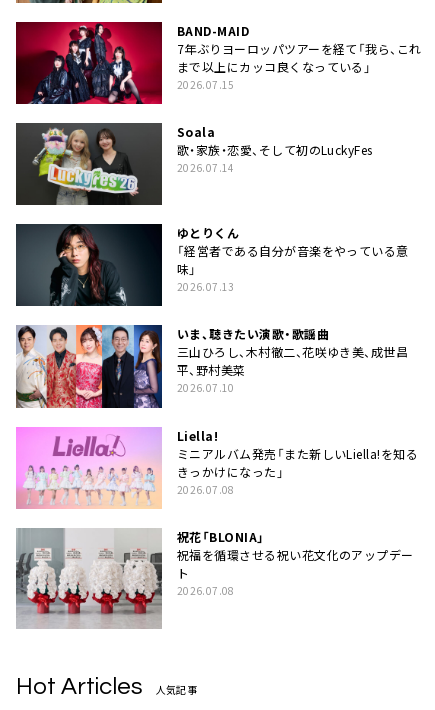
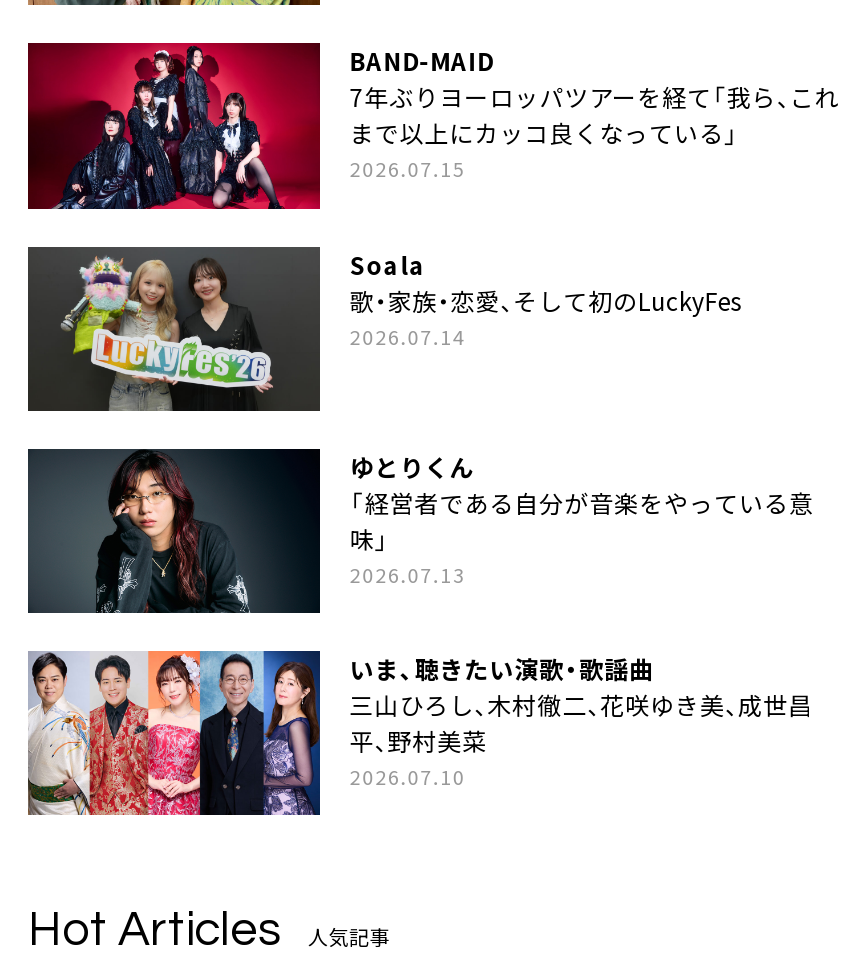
- [image]
- Liella!
- ミニアルバム発売「また新しいLiella!を知る
- きっかけになった」
- 2026.07.08
- 祝花「BLONIA」
- 祝福を循環させる祝い花文化のアップデー
- ト
- 2026.07.08

- [image]
